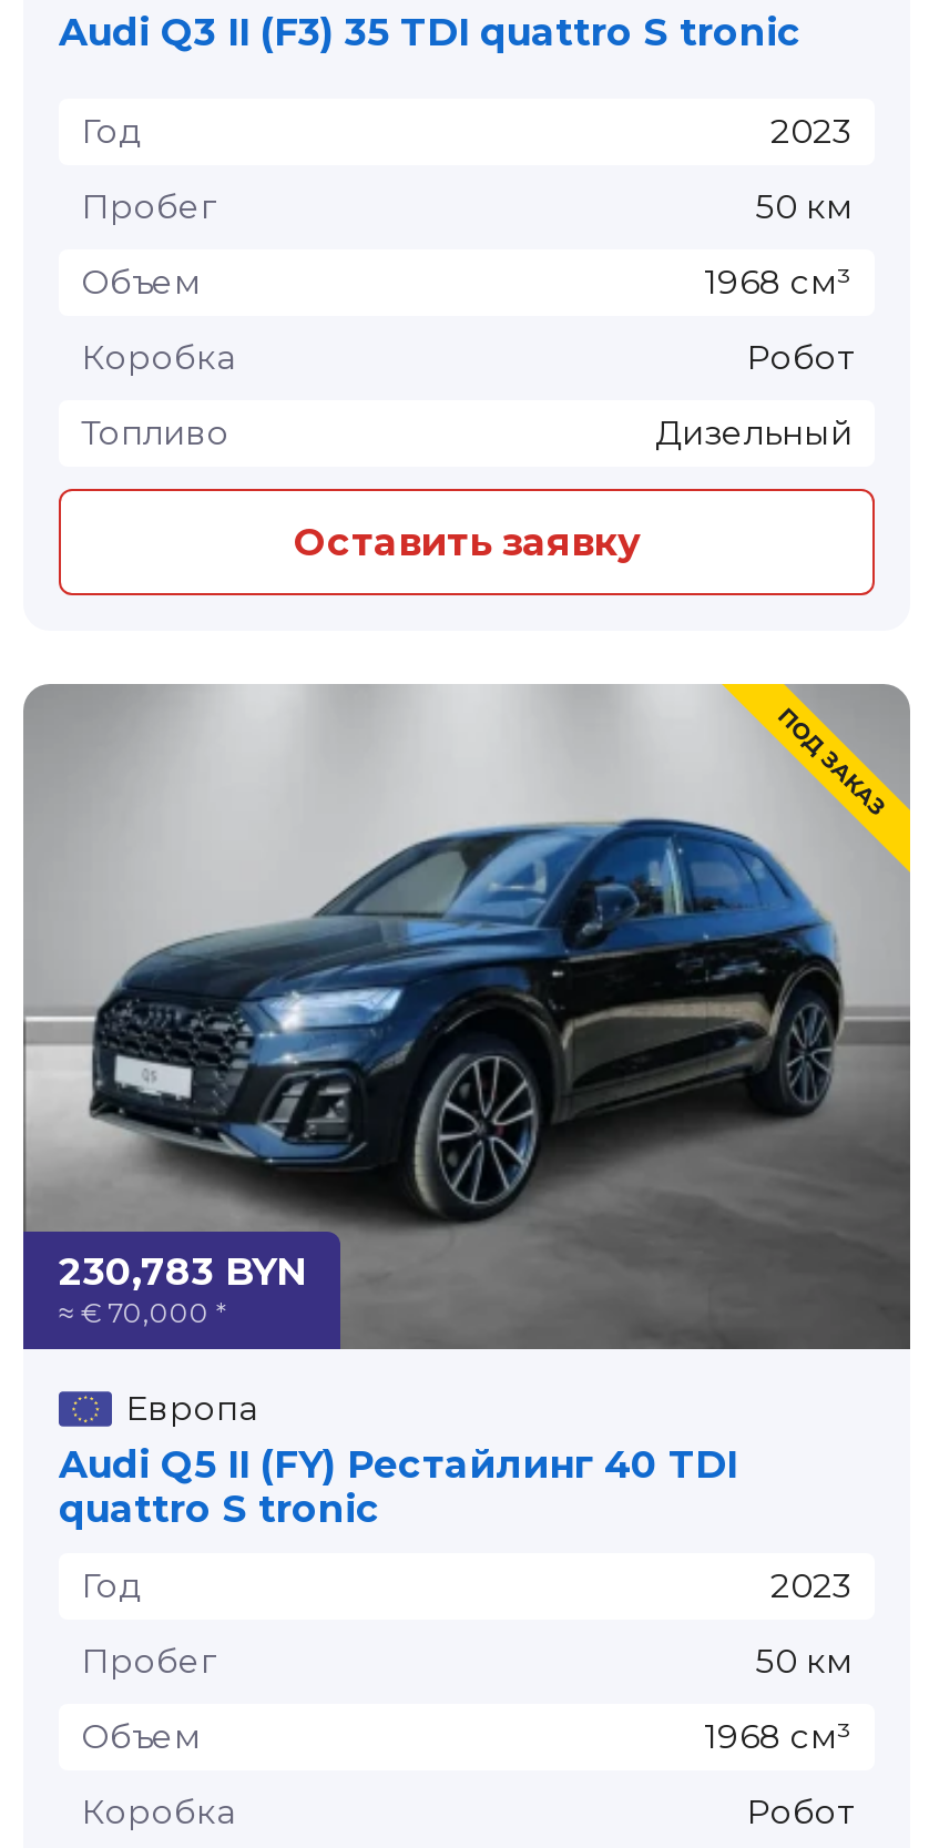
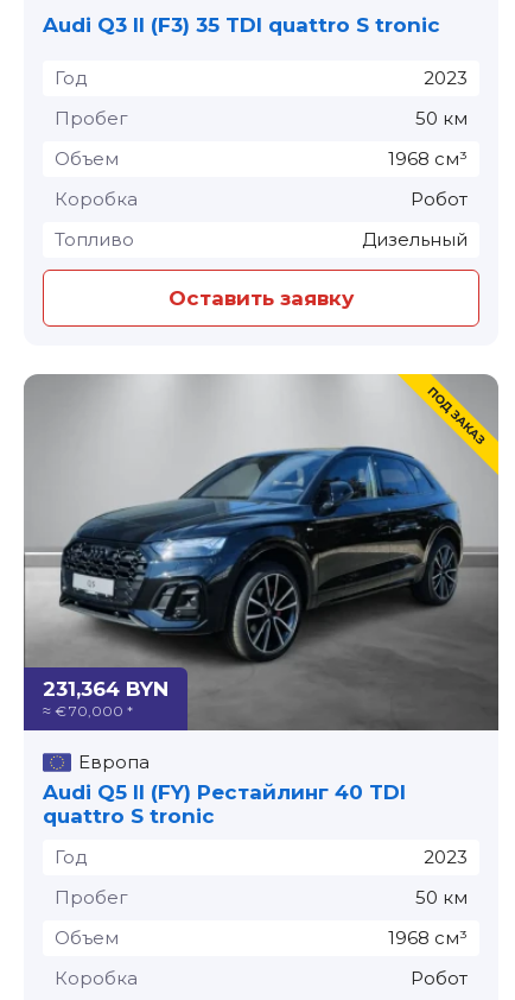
- 230,783 BYN
+ 231,364 BYN
